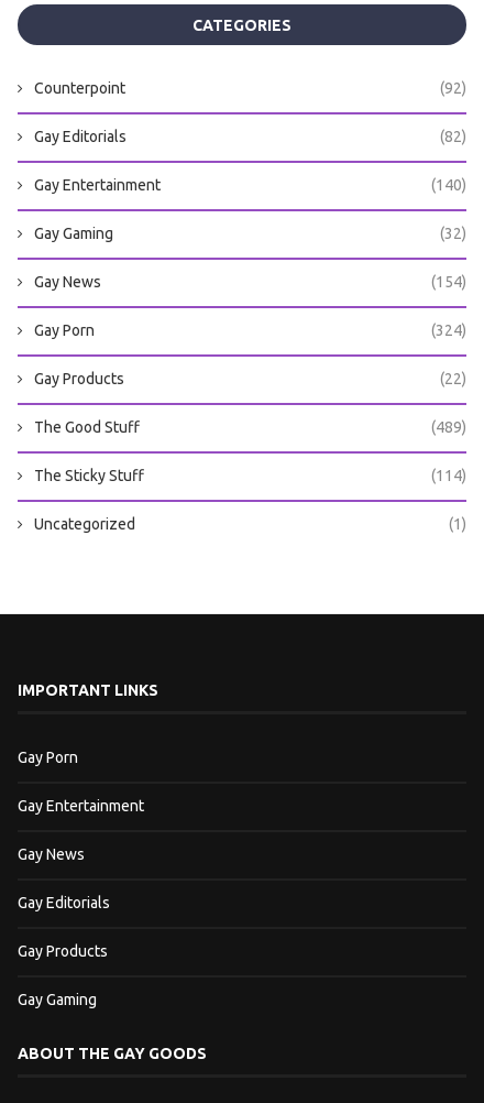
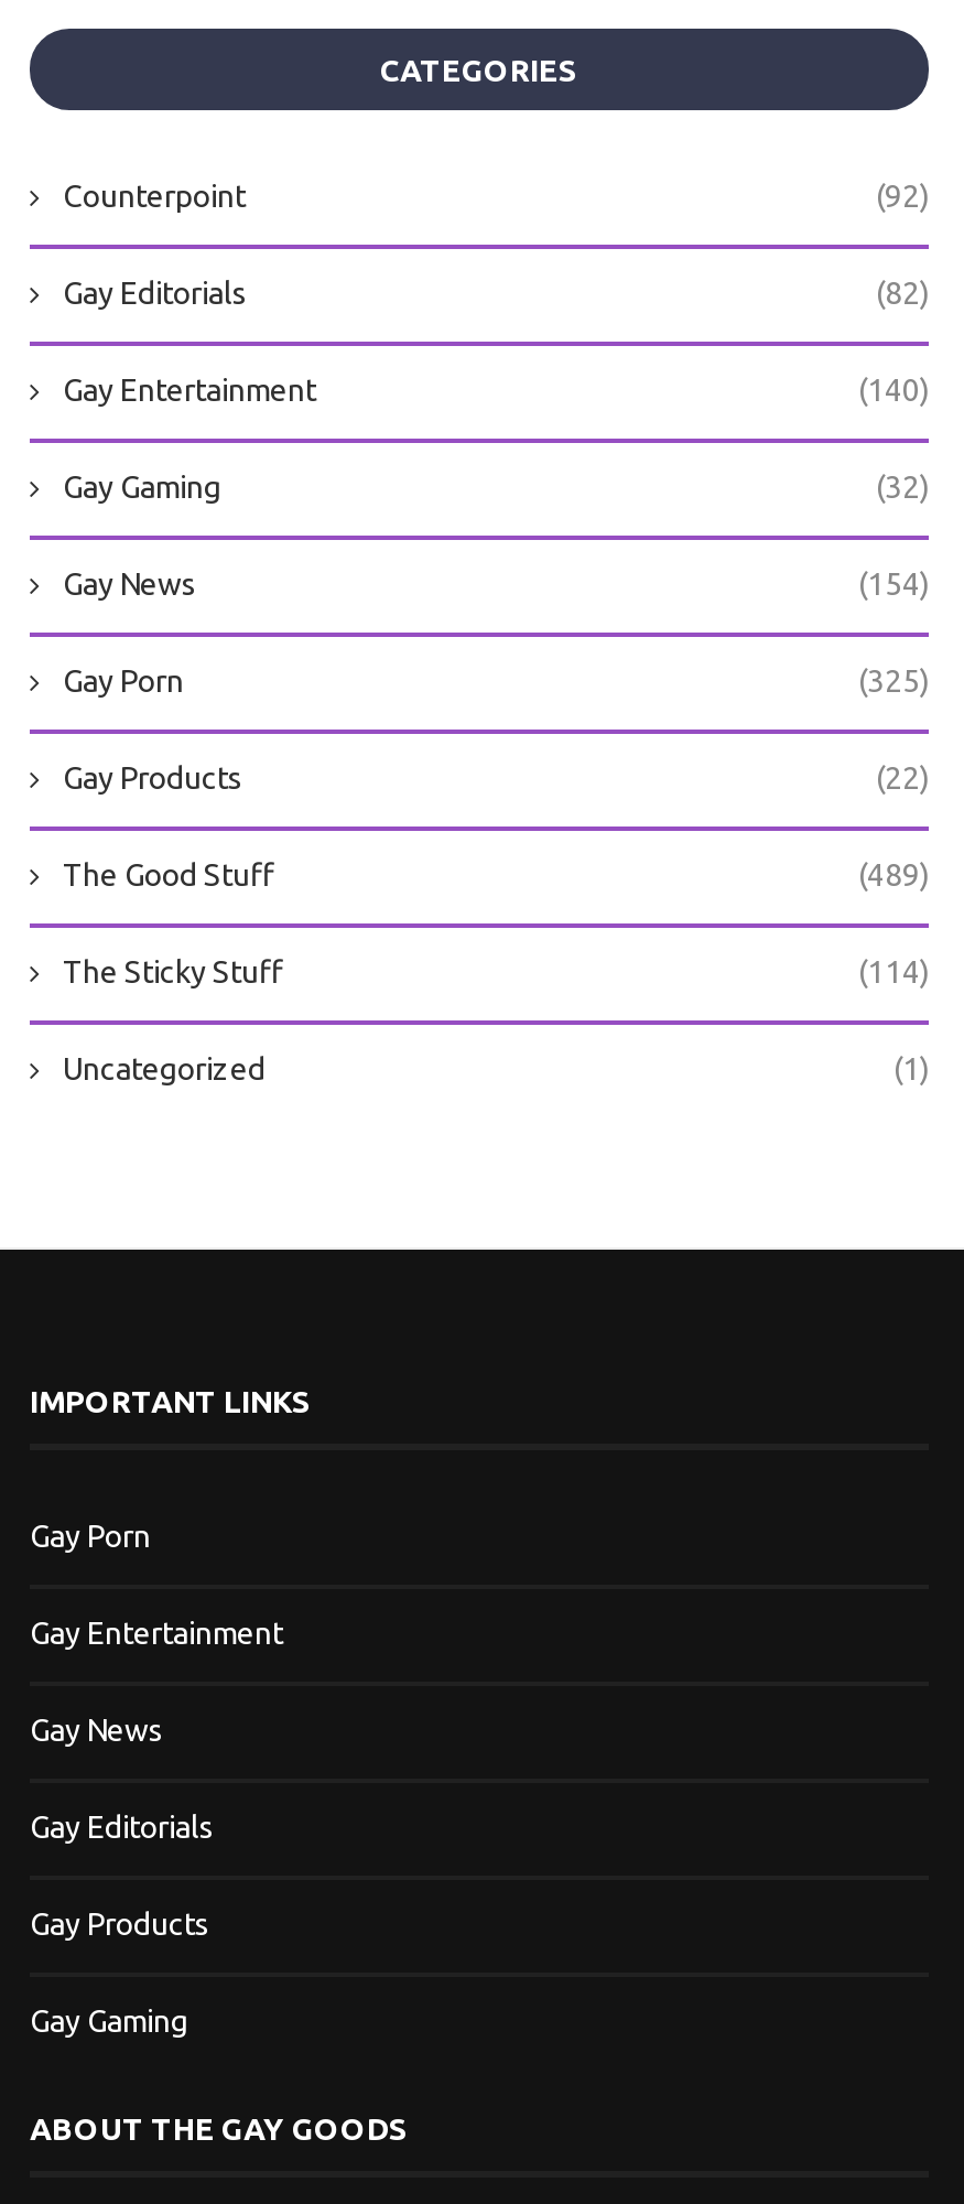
- (324)
+ (325)
